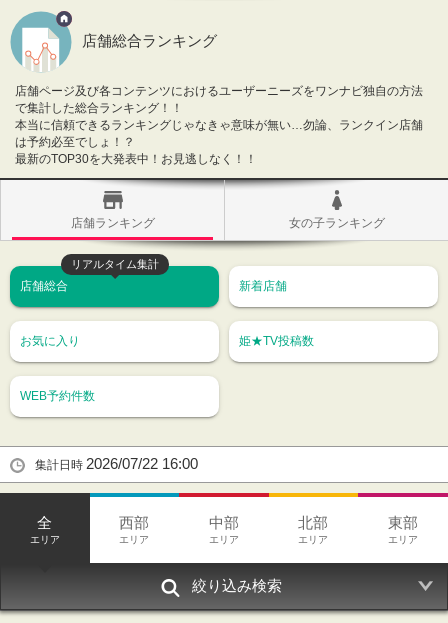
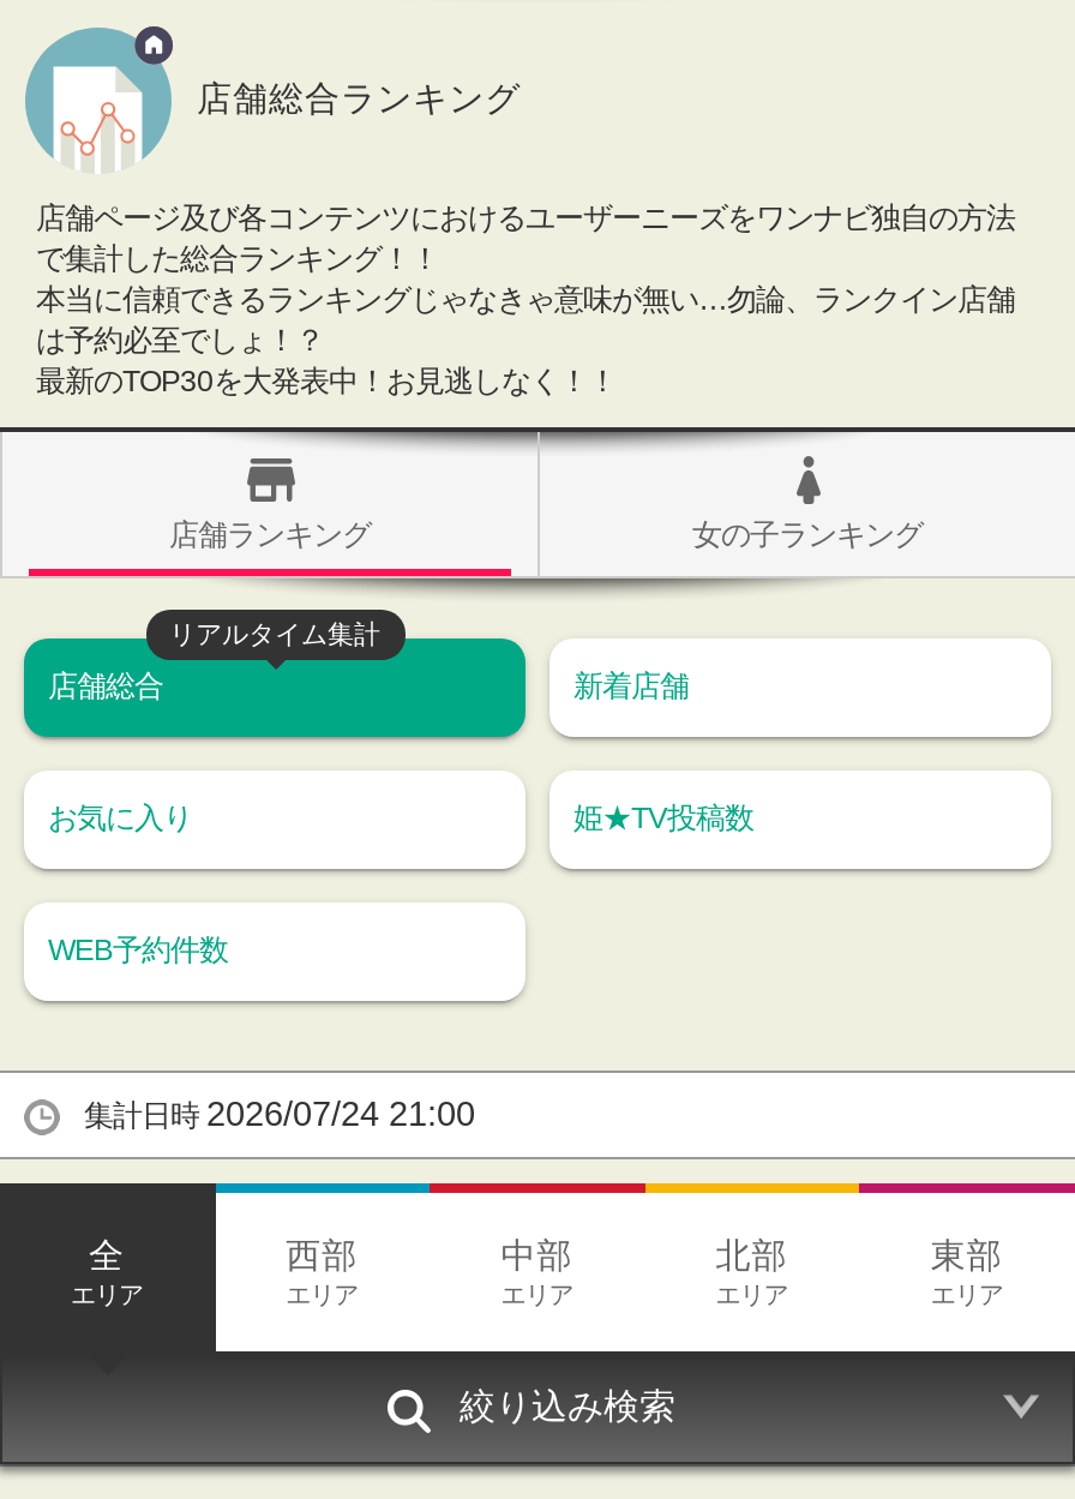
- 集計日時2026/07/22 16:00
+ 集計日時2026/07/24 21:00
